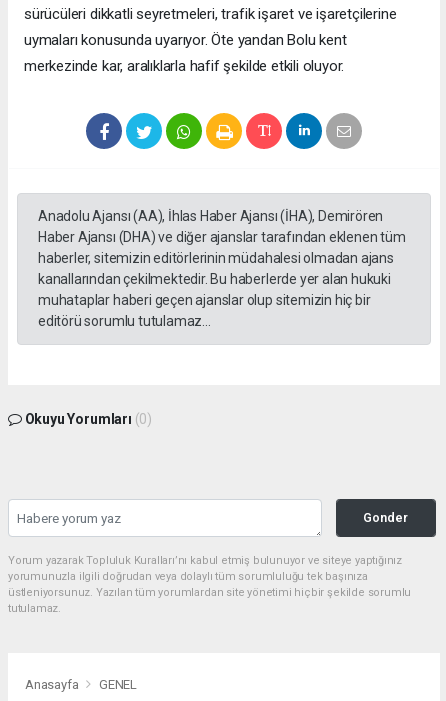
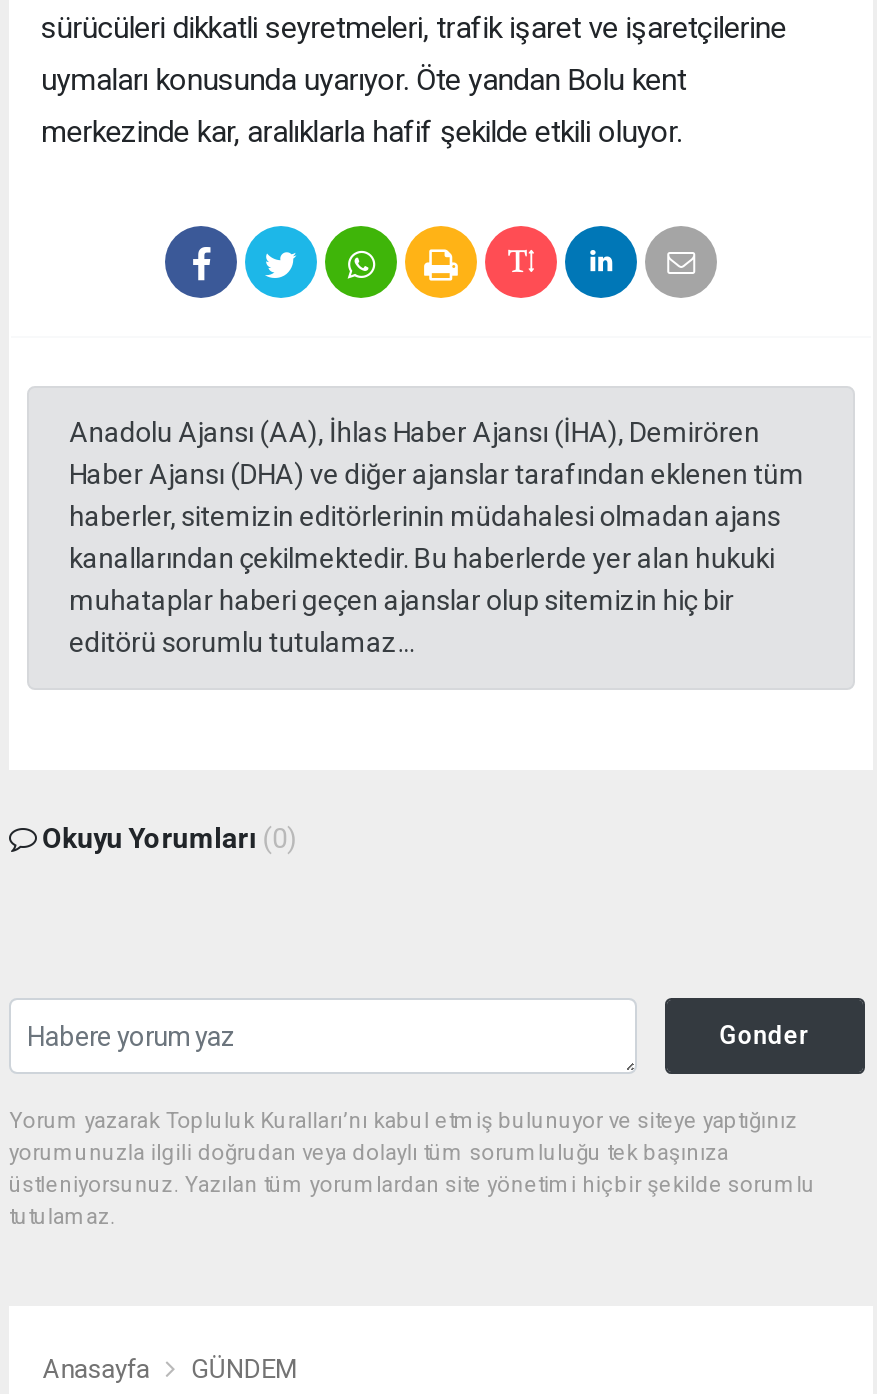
- GENEL
+ GÜNDEM
